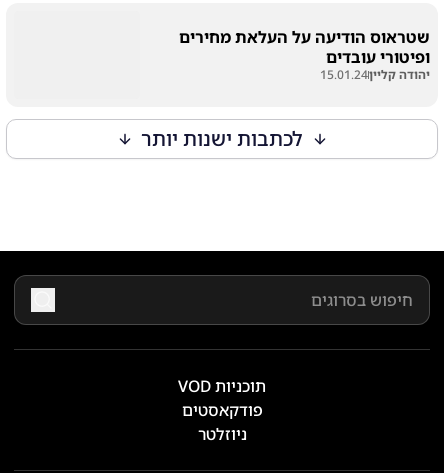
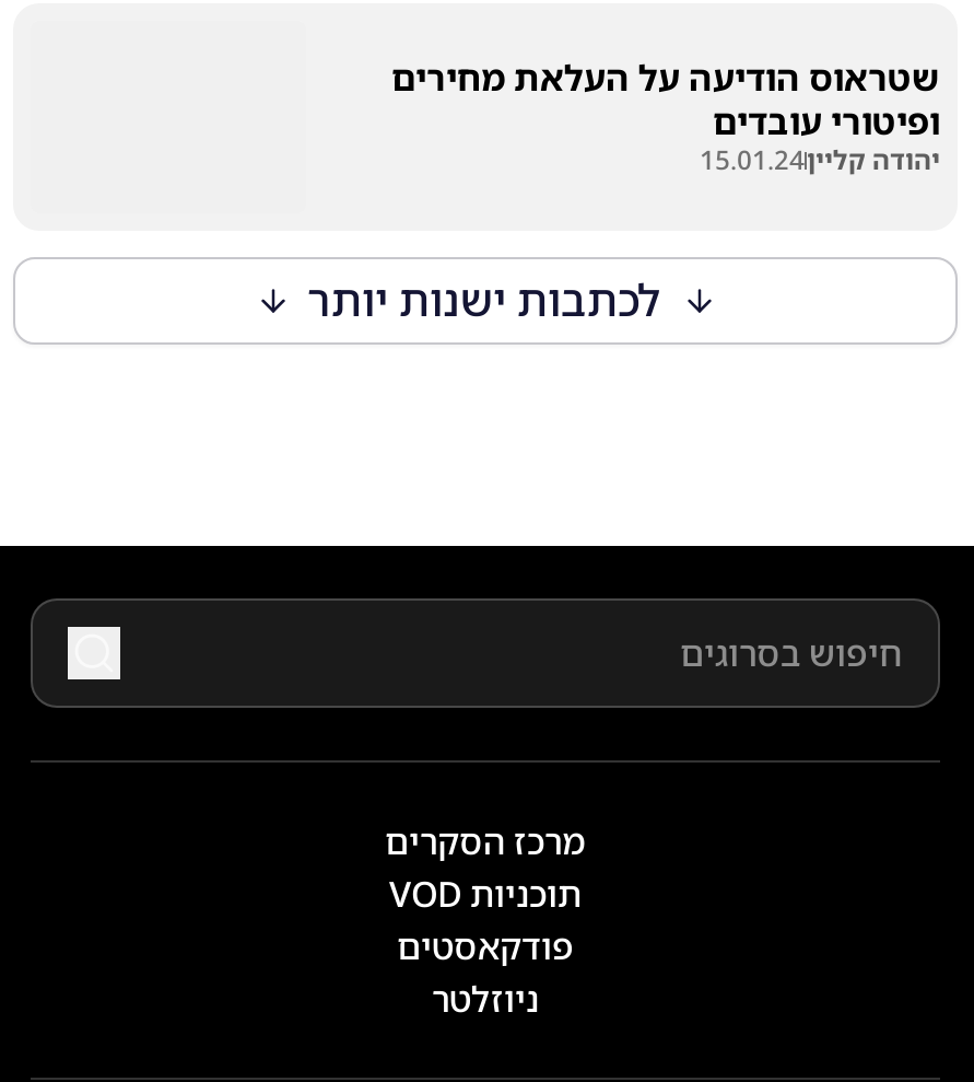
+ מרכז הסקרים
